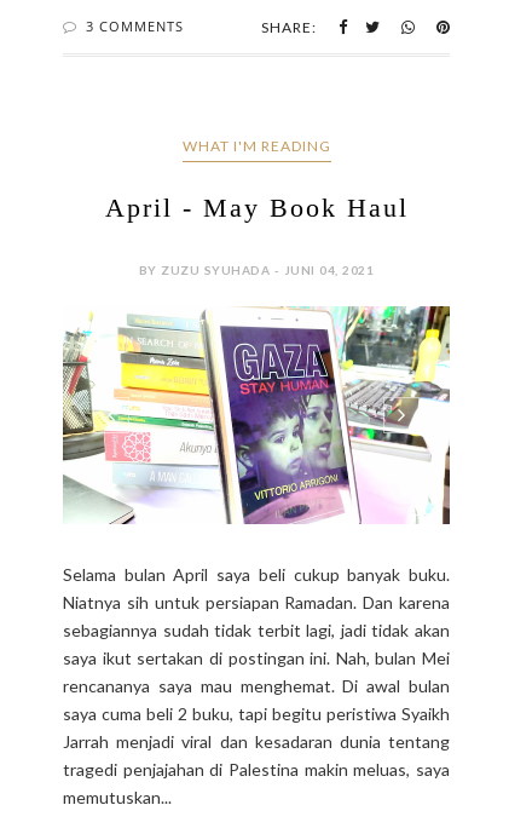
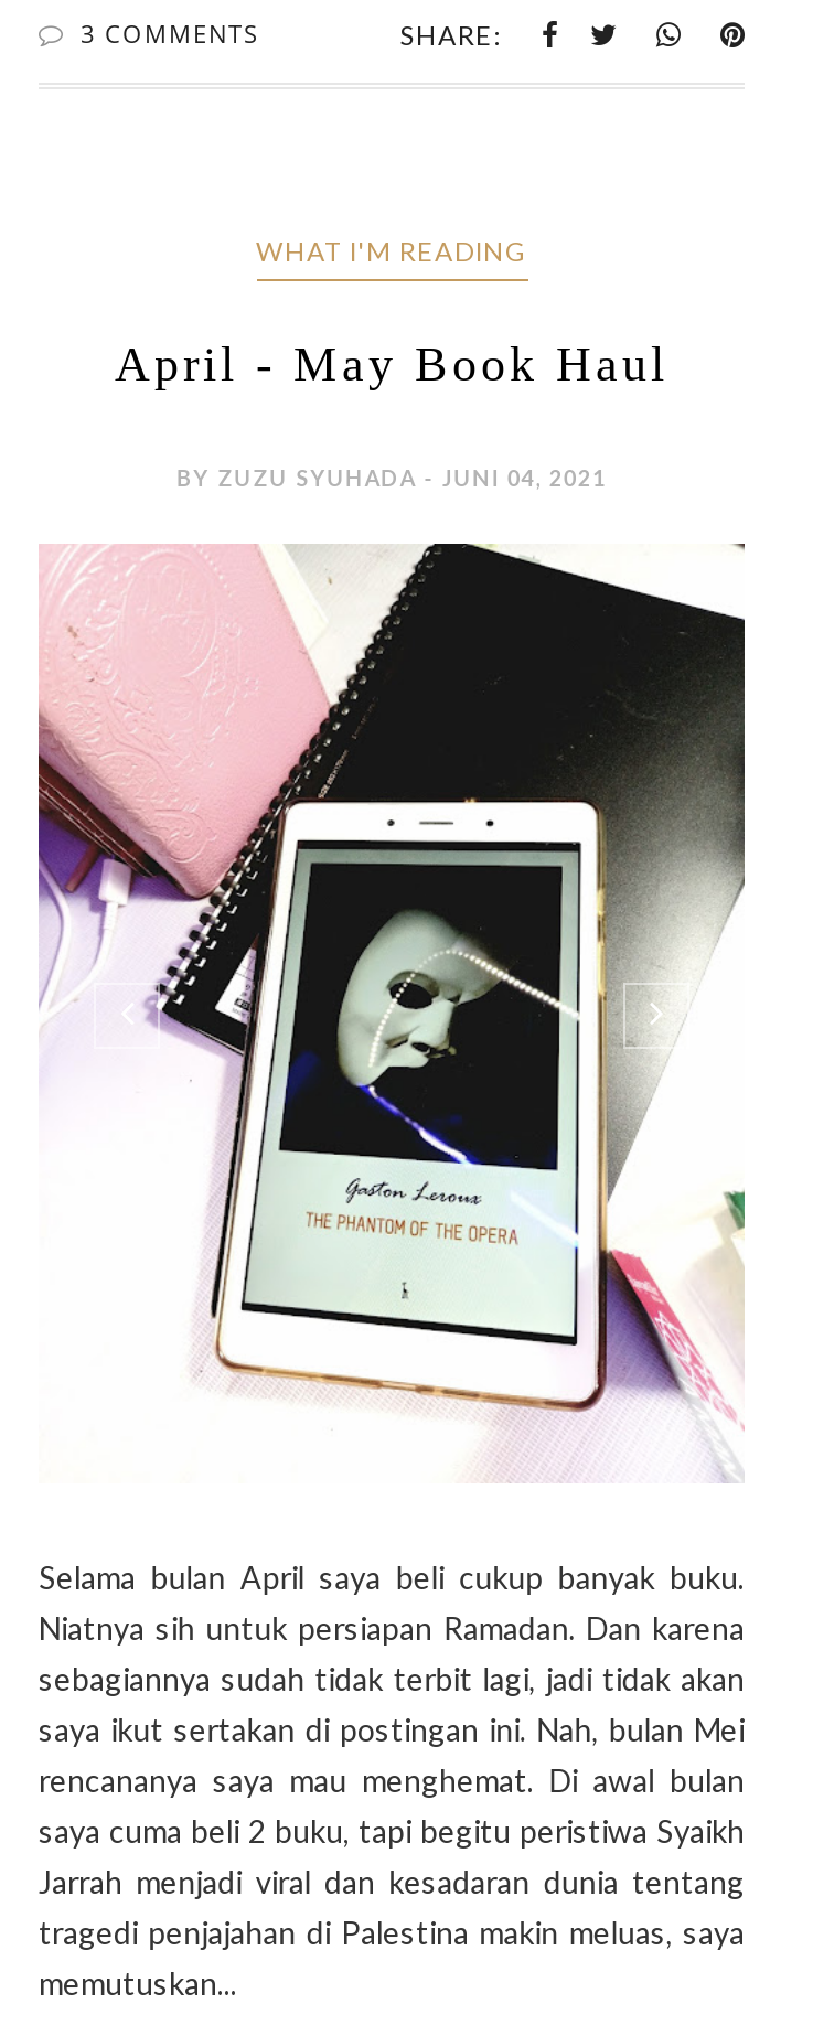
- [image]
+ [image]
